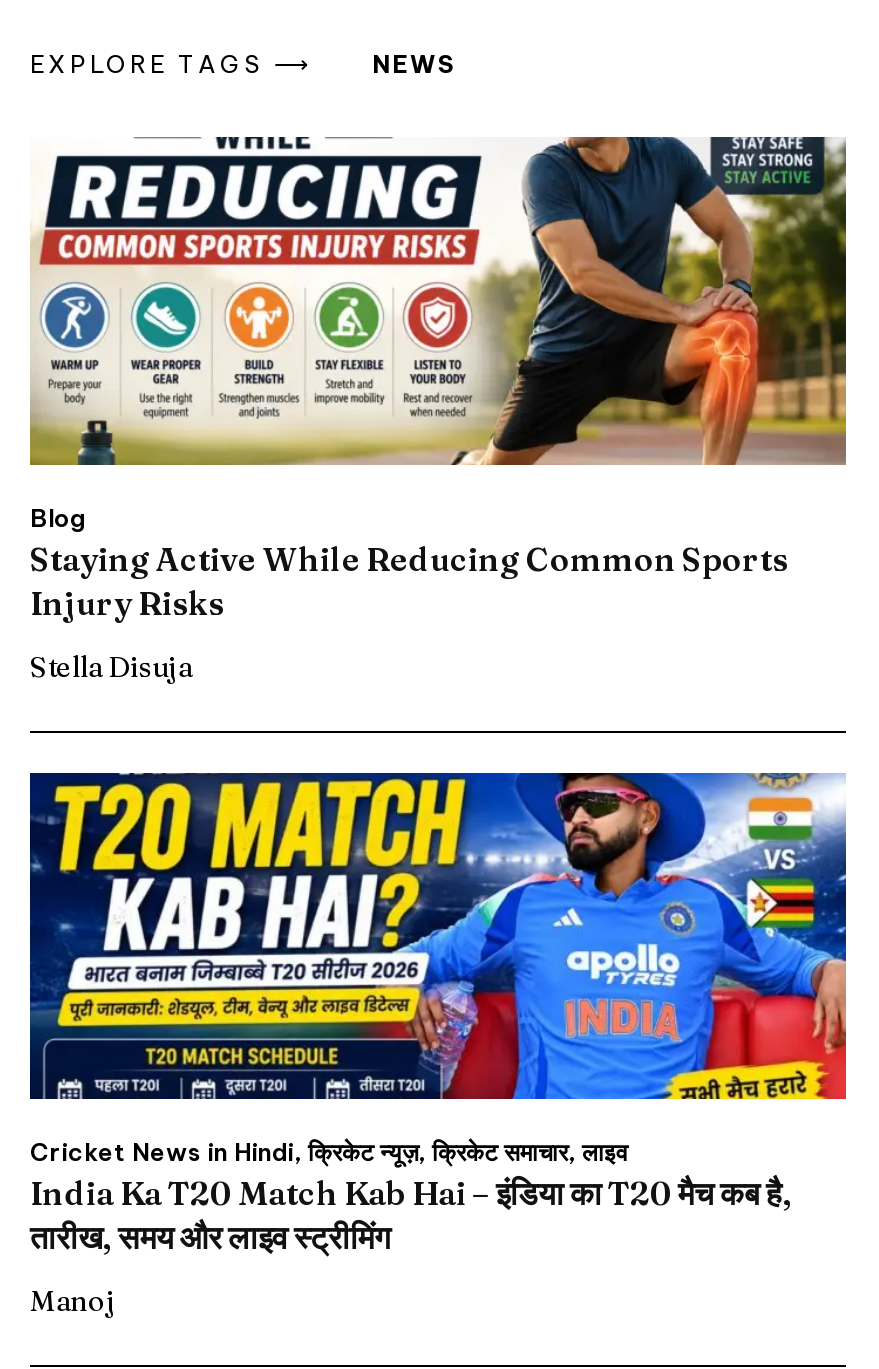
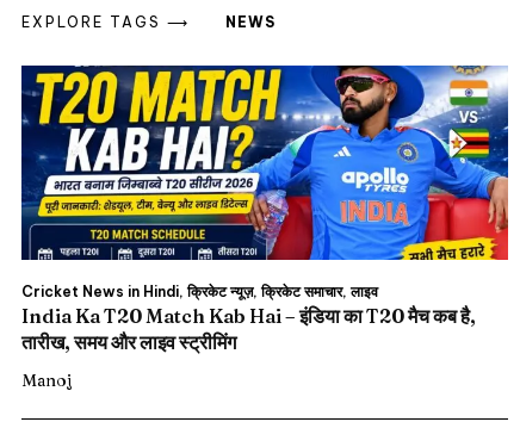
- [image]
- Blog
- Staying Active While Reducing Common Sports
- Injury Risks
- Stella Disuja
